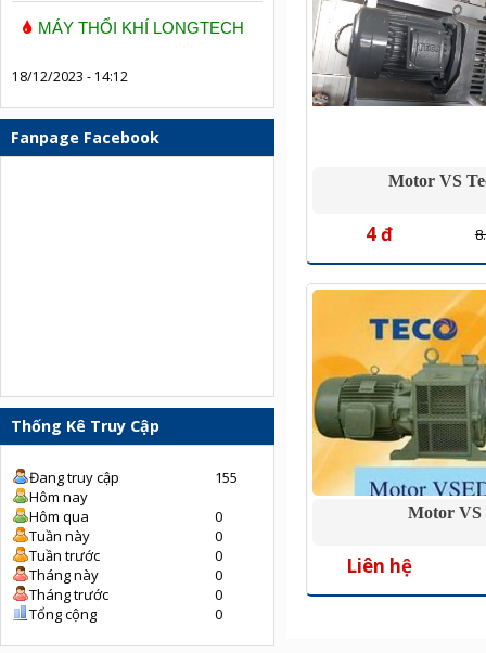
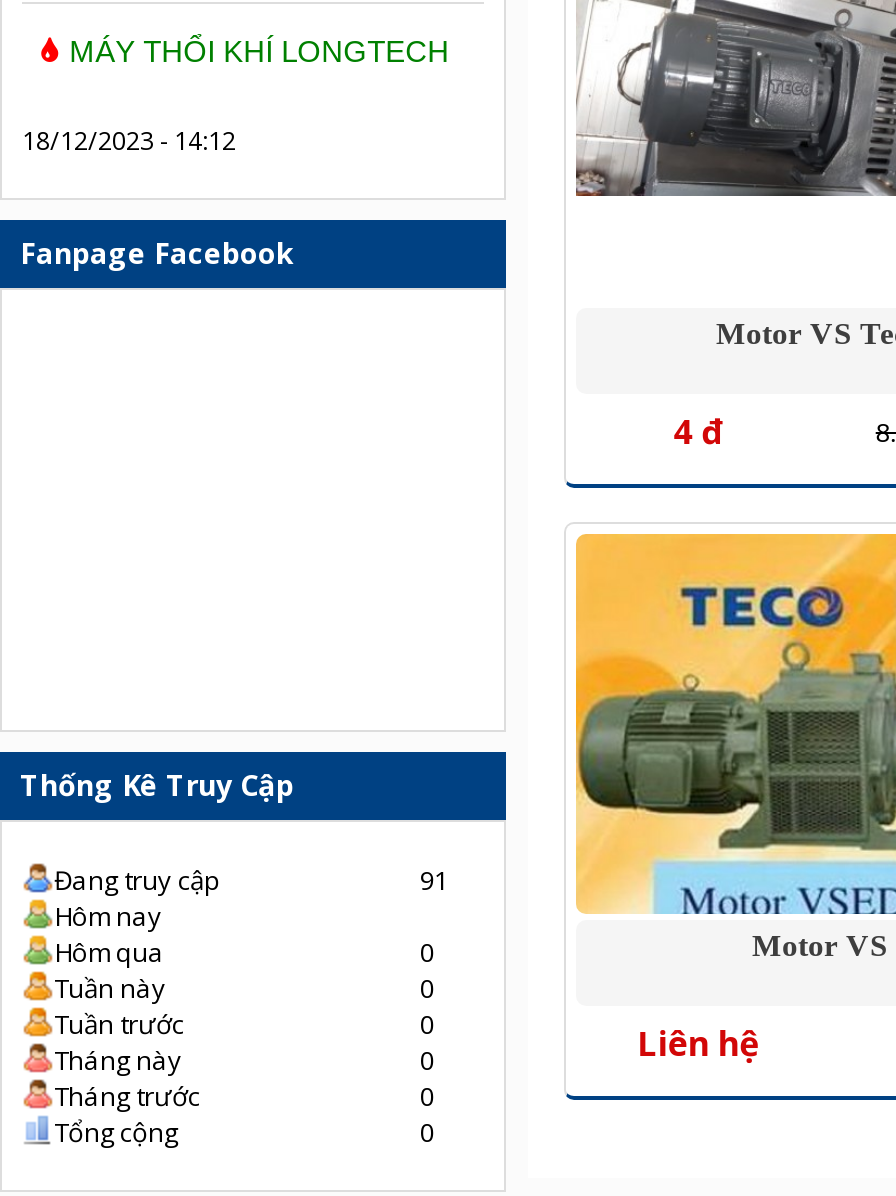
- 155
+ 91
